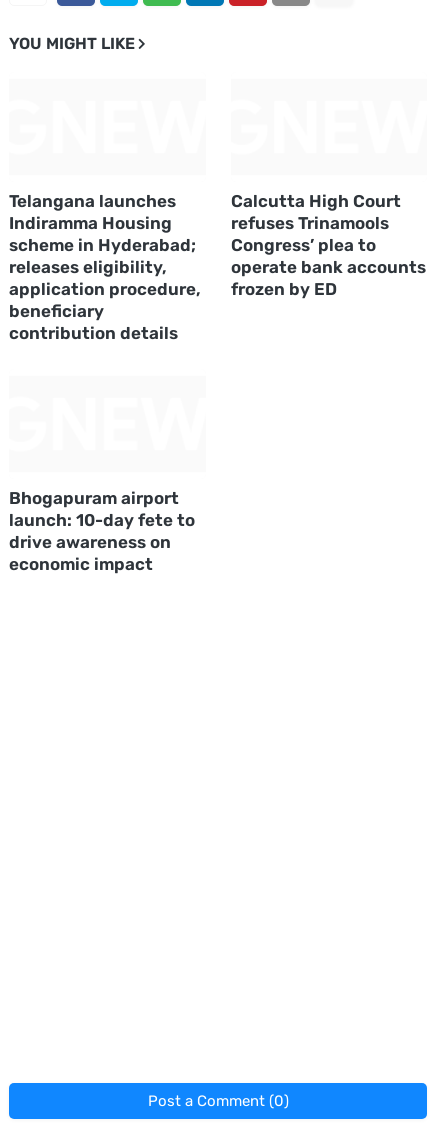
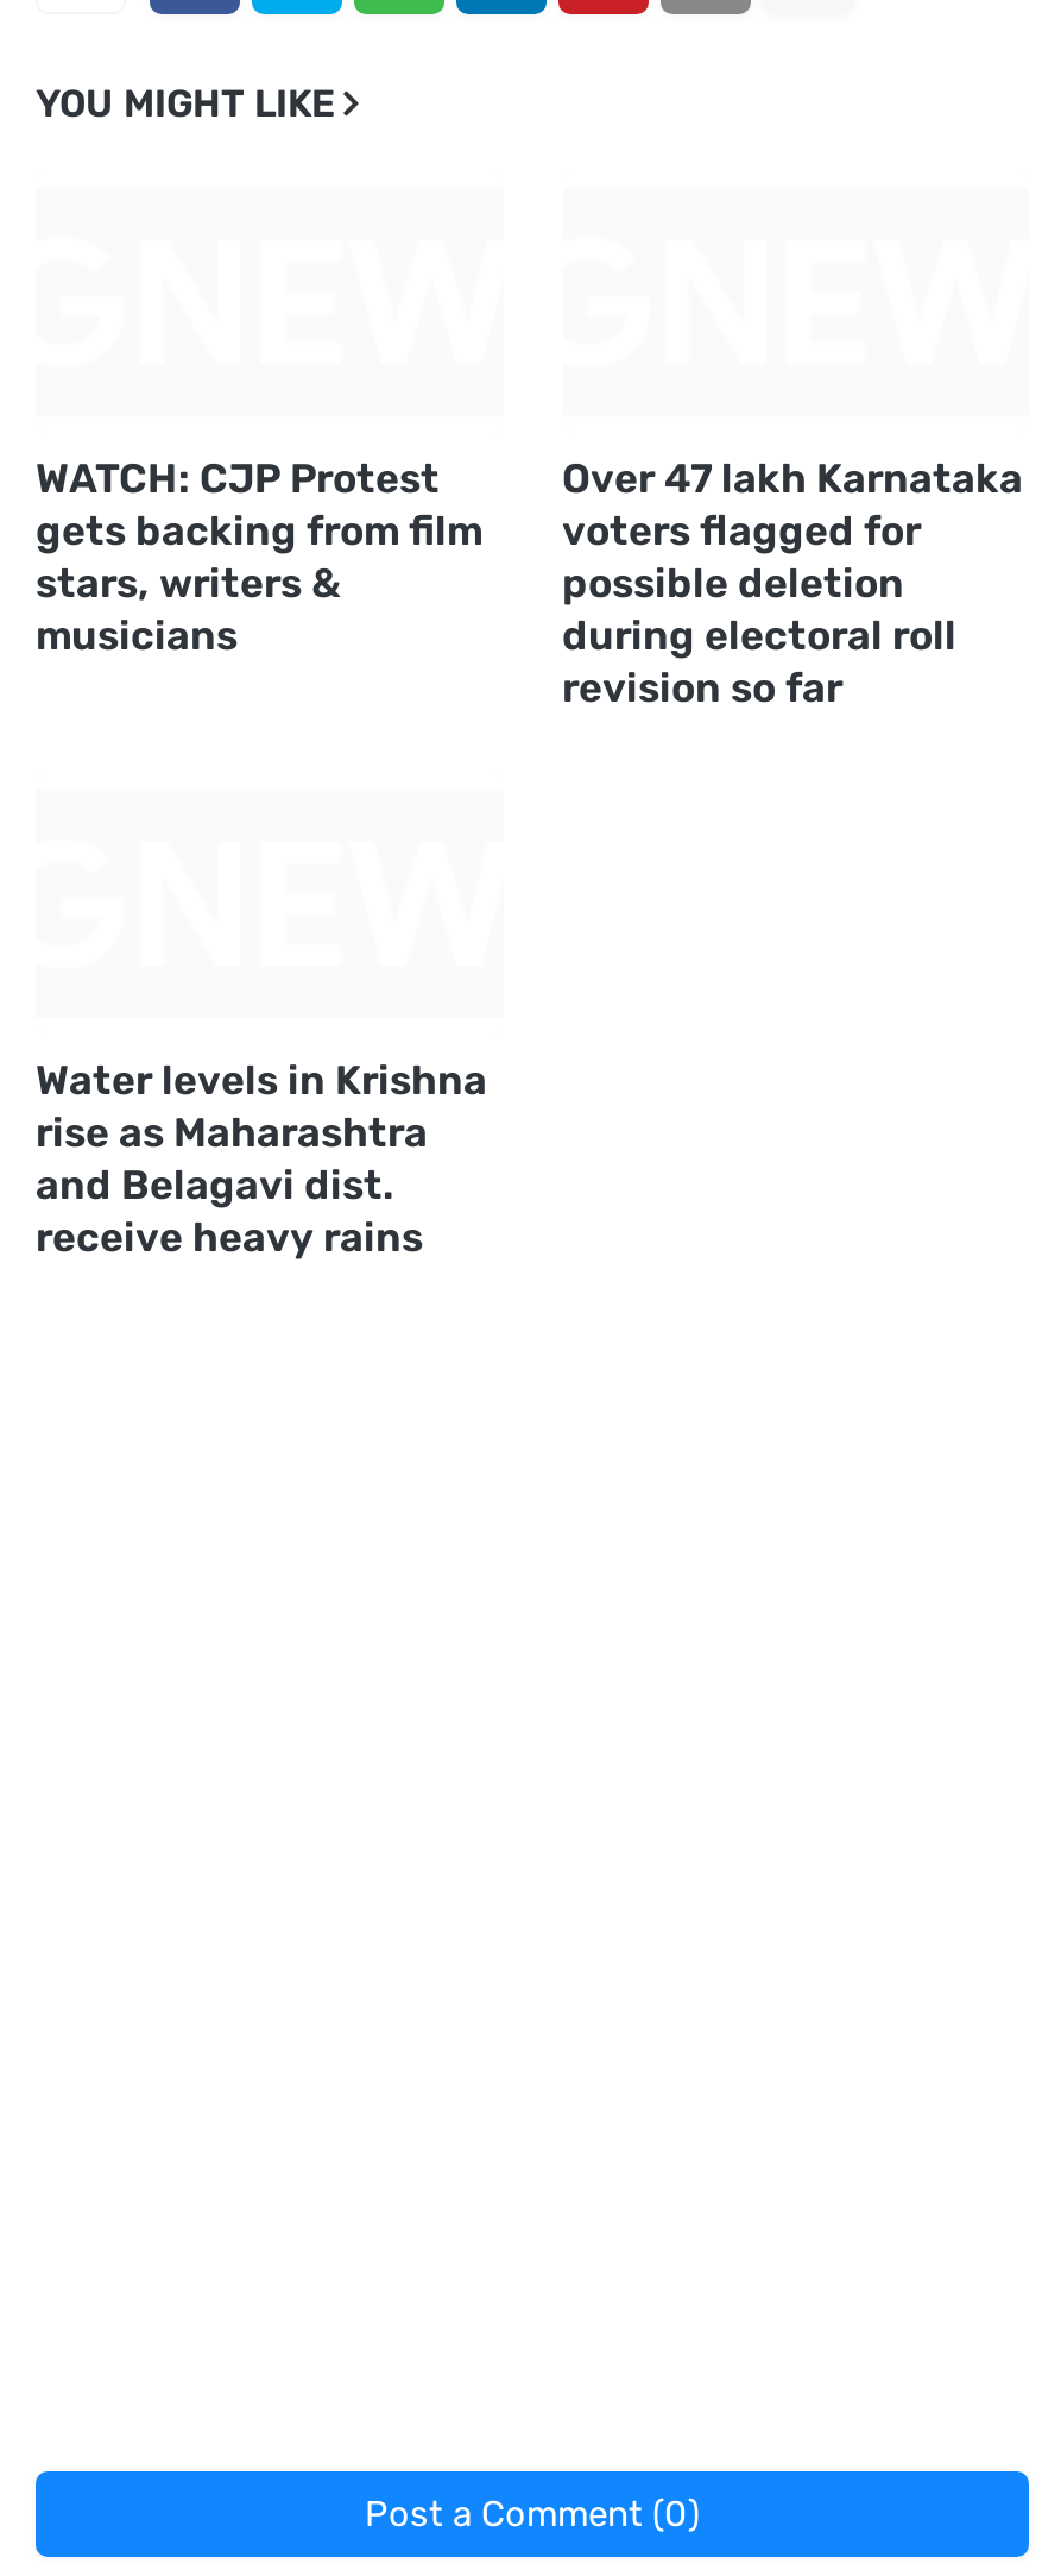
- Telangana launches
- Indiramma Housing
- scheme in Hyderabad;
- releases eligibility,
- application procedure,
- beneficiary
- contribution details
+ WATCH: CJP Protest
+ gets backing from film
+ stars, writers &
+ musicians

- Calcutta High Court
- refuses Trinamools
- Congress’ plea to
- operate bank accounts
- frozen by ED
+ Over 47 lakh Karnataka
+ voters flagged for
+ possible deletion
+ during electoral roll
+ revision so far

- Bhogapuram airport
- launch: 10-day fete to
- drive awareness on
- economic impact
+ Water levels in Krishna
+ rise as Maharashtra
+ and Belagavi dist.
+ receive heavy rains
